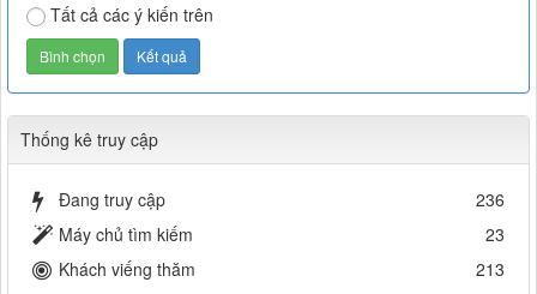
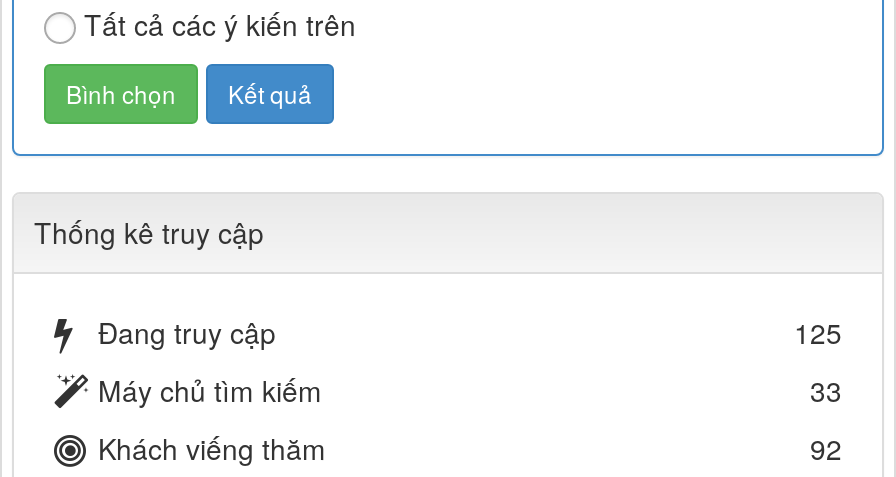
- 236
+ 125

- 23
+ 33

- 213
+ 92
